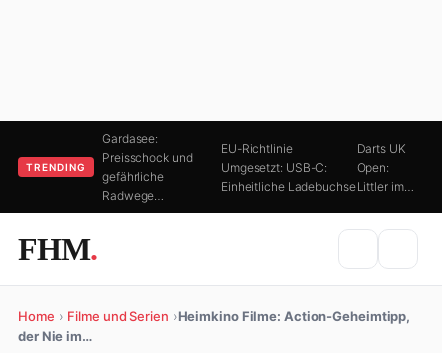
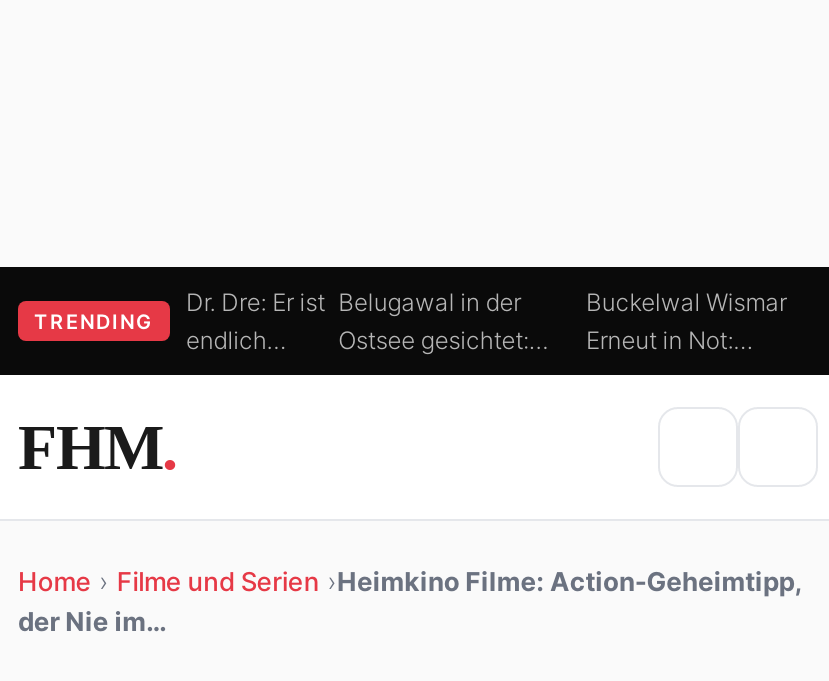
- Gardasee:
- Preisschock und
- gefährliche
- Radwege…
+ Dr. Dre: Er ist
+ endlich…

- EU-Richtlinie
- Umgesetzt: USB-C:
- Einheitliche Ladebuchse
+ Belugawal in der
+ Ostsee gesichtet:…

- Darts UK
- Open:
- Littler im…
+ Buckelwal Wismar
+ Erneut in Not:…
